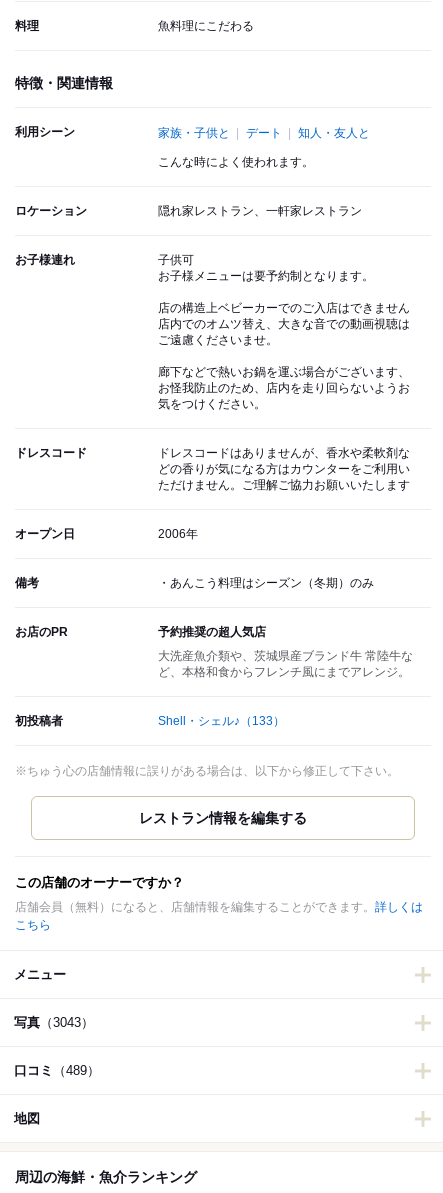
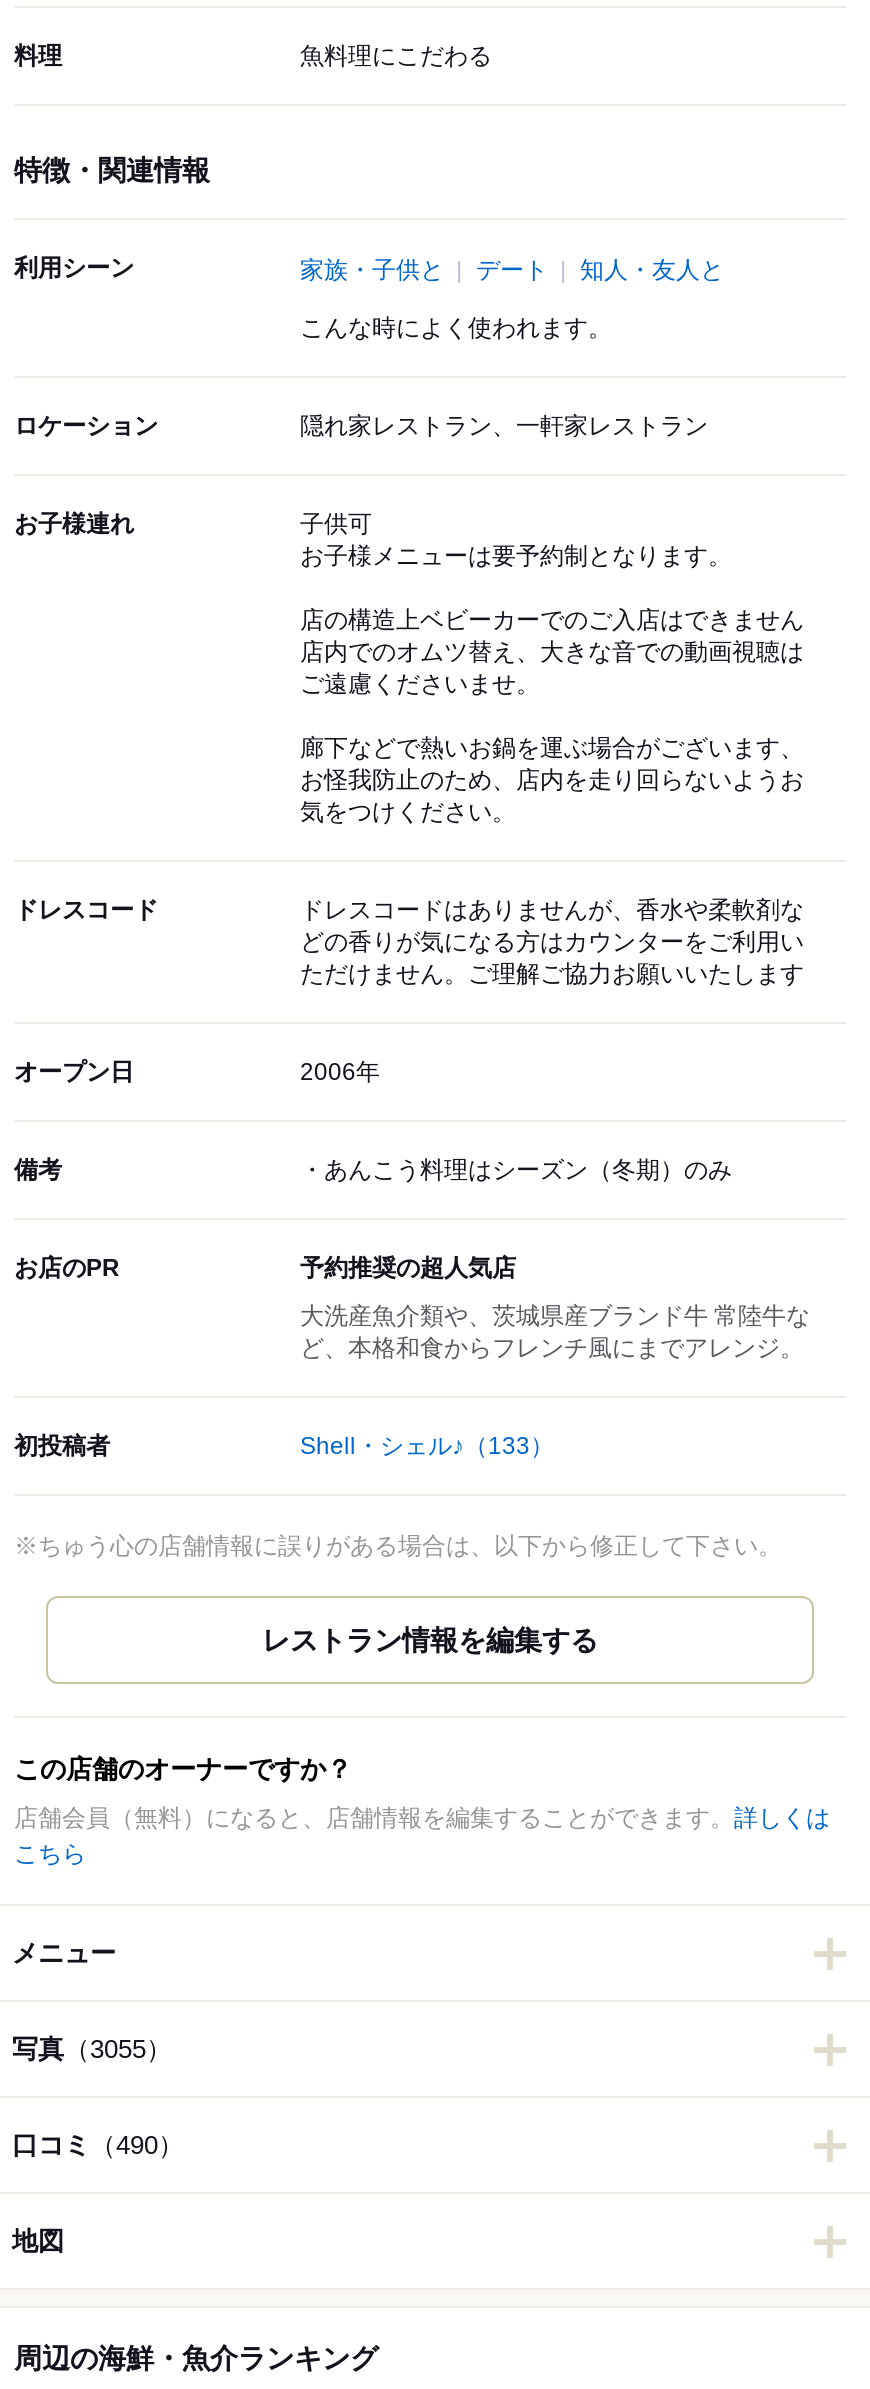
- 写真（3043）
+ 写真（3055）

- 口コミ（489）
+ 口コミ（490）
